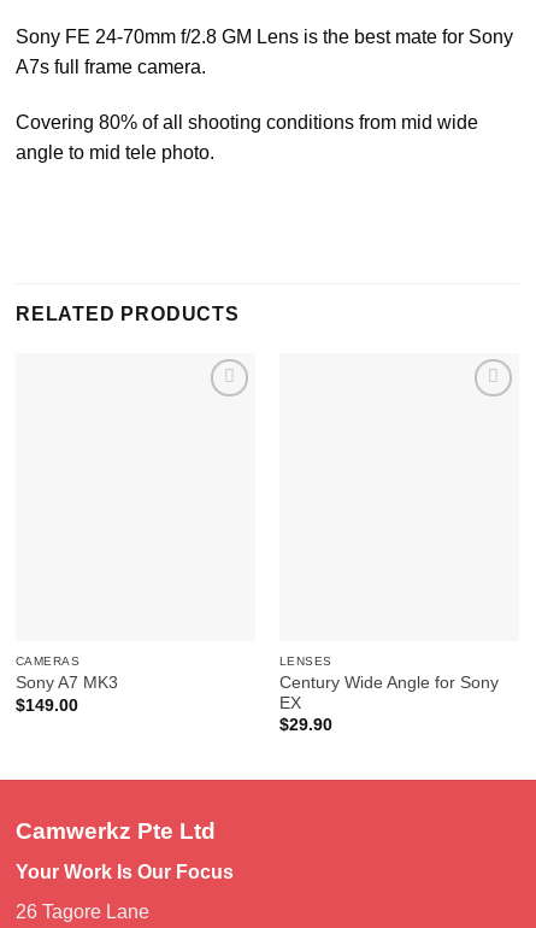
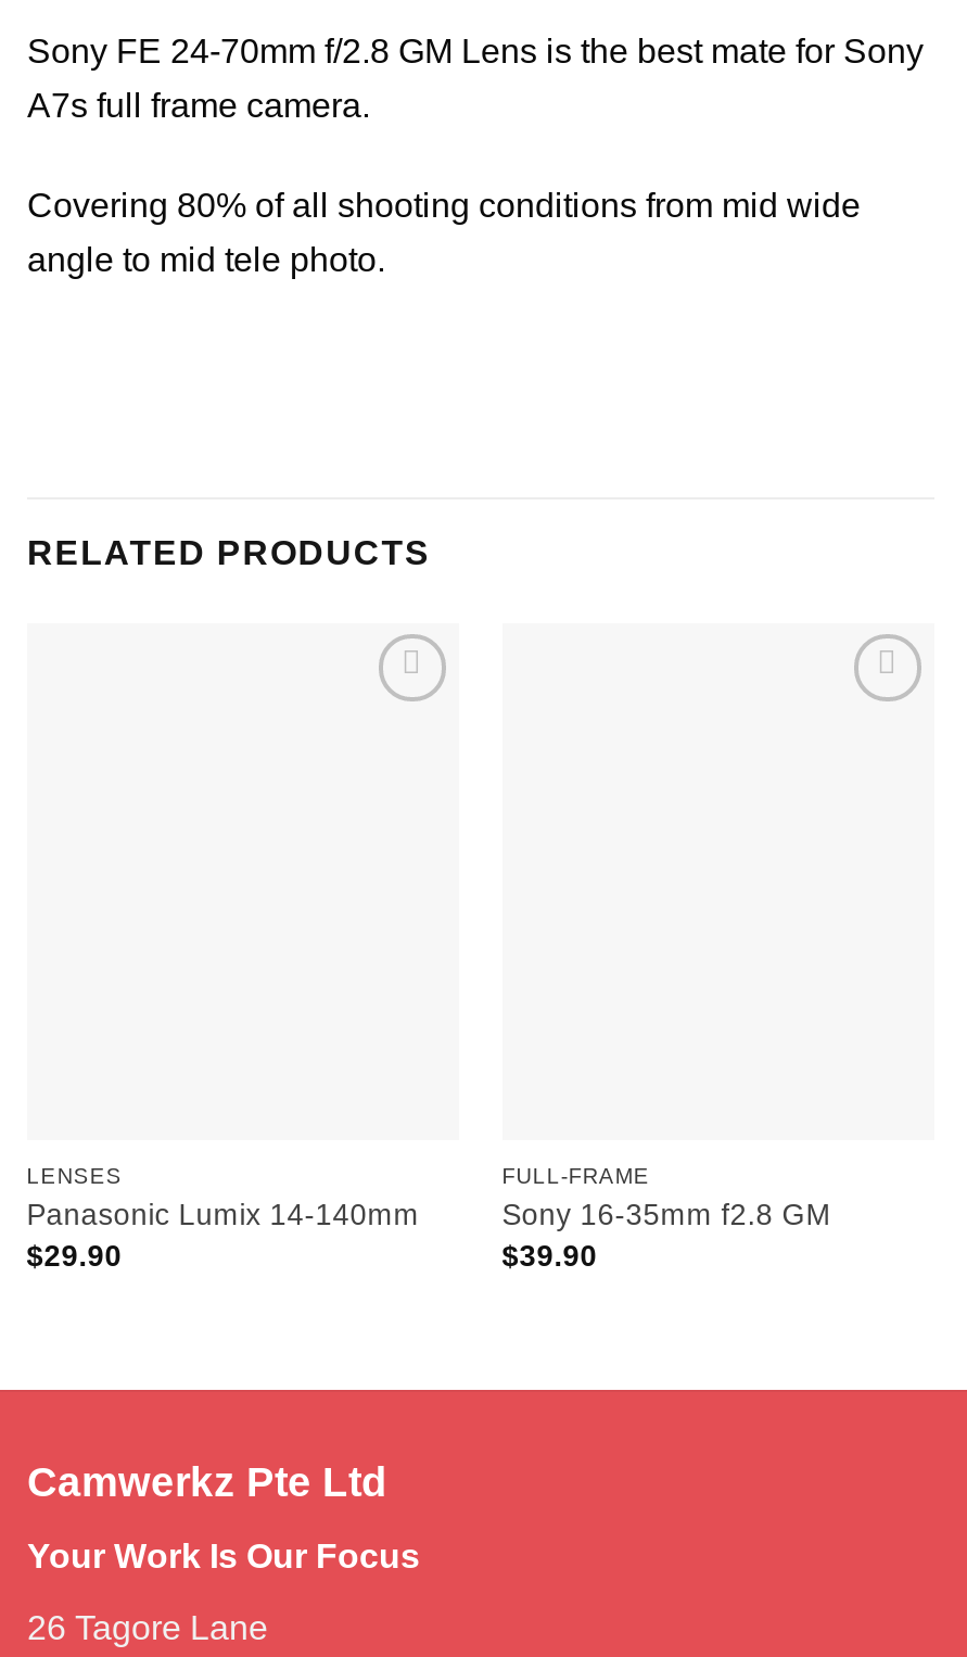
- CAMERAS
- Sony A7 MK3
- $149.00
+ LENSES
+ Panasonic Lumix 14-140mm
+ $29.90

- LENSES
- Century Wide Angle for Sony
- EX
- $29.90
+ FULL-FRAME
+ Sony 16-35mm f2.8 GM
+ $39.90
